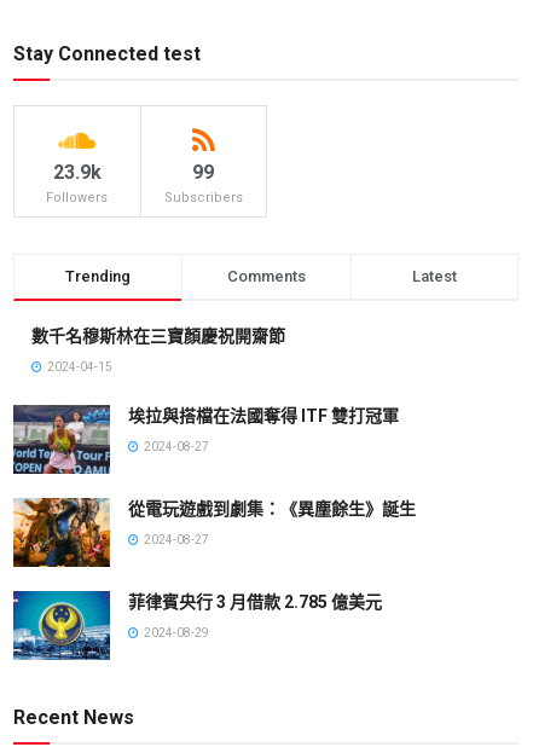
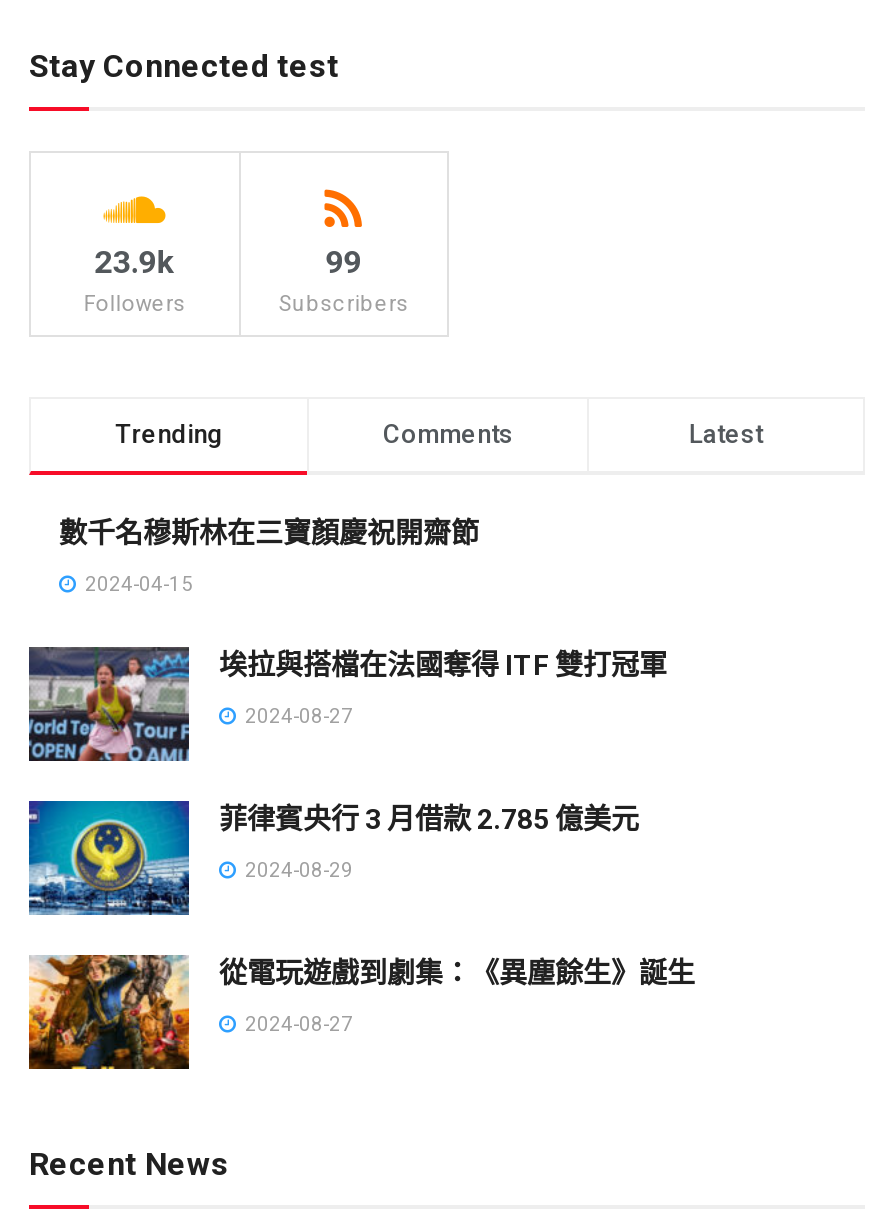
moved down: [image] | 從電玩遊戲到劇集：《異塵餘生》誕生 | 2024-08-27

moved up: [image] | 菲律賓央行 3 月借款 2.785 億美元 | 2024-08-29
